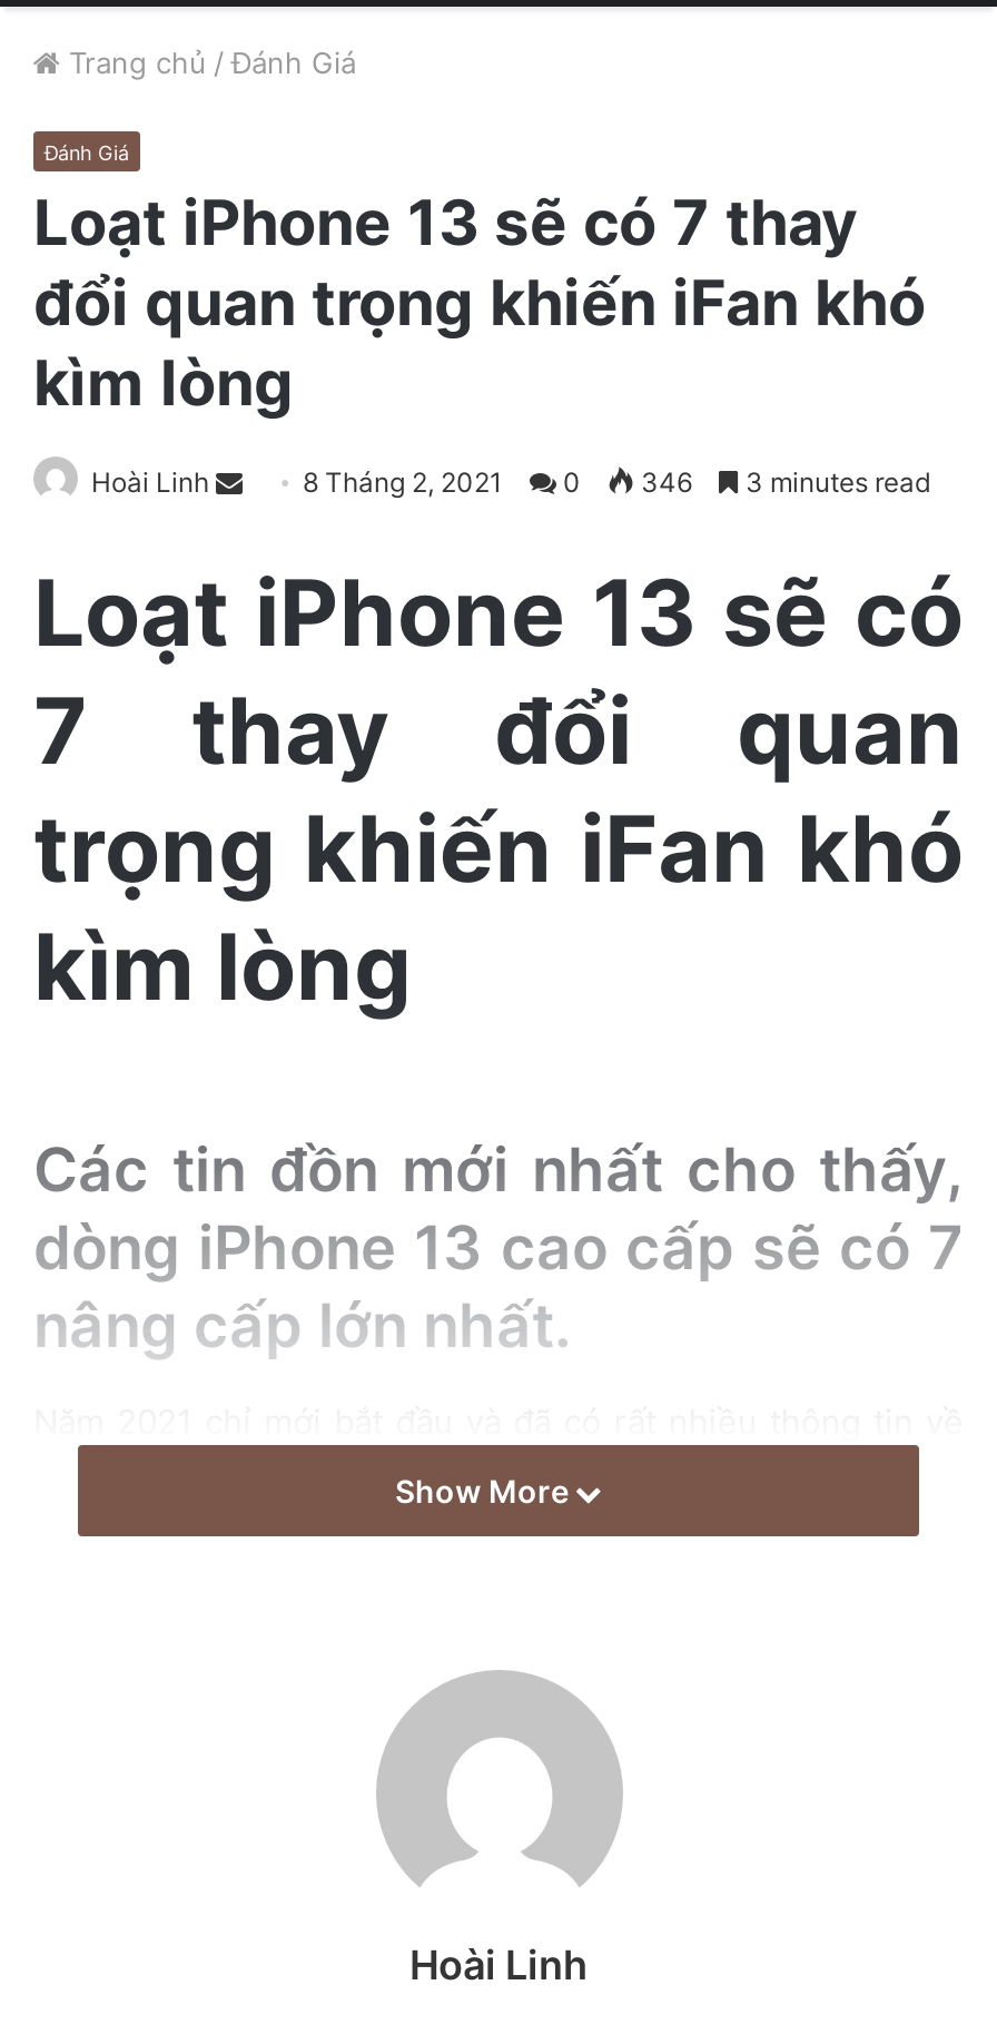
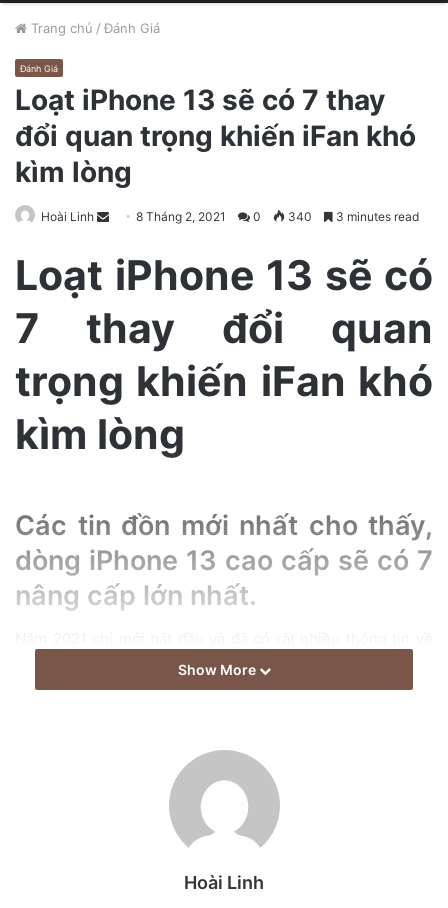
- 346
+ 340
